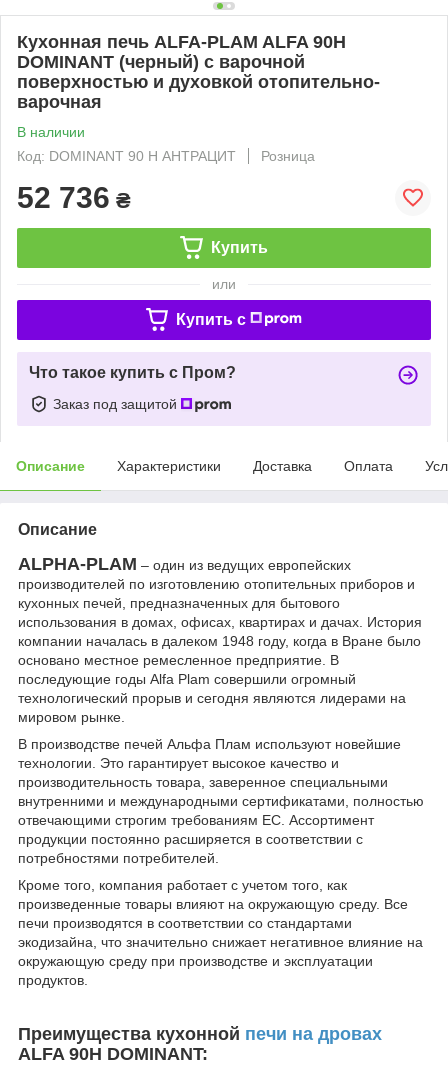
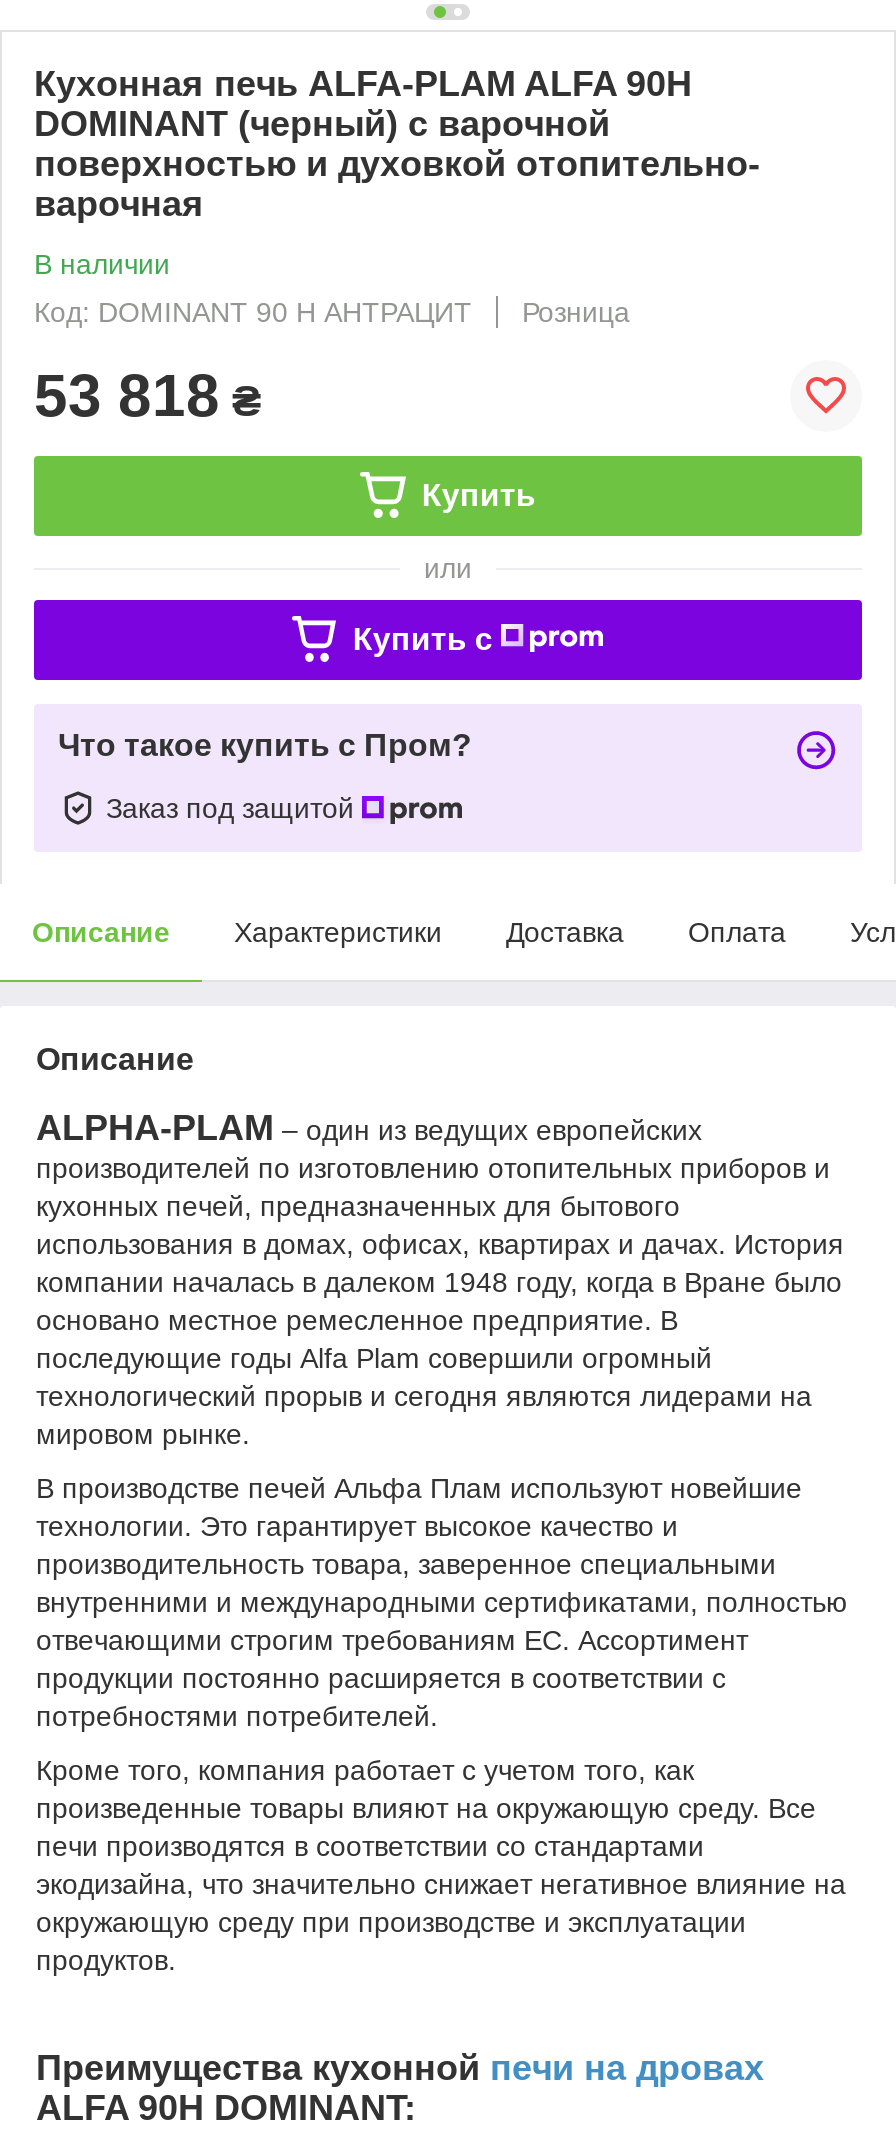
- 52 736 ₴
+ 53 818 ₴
